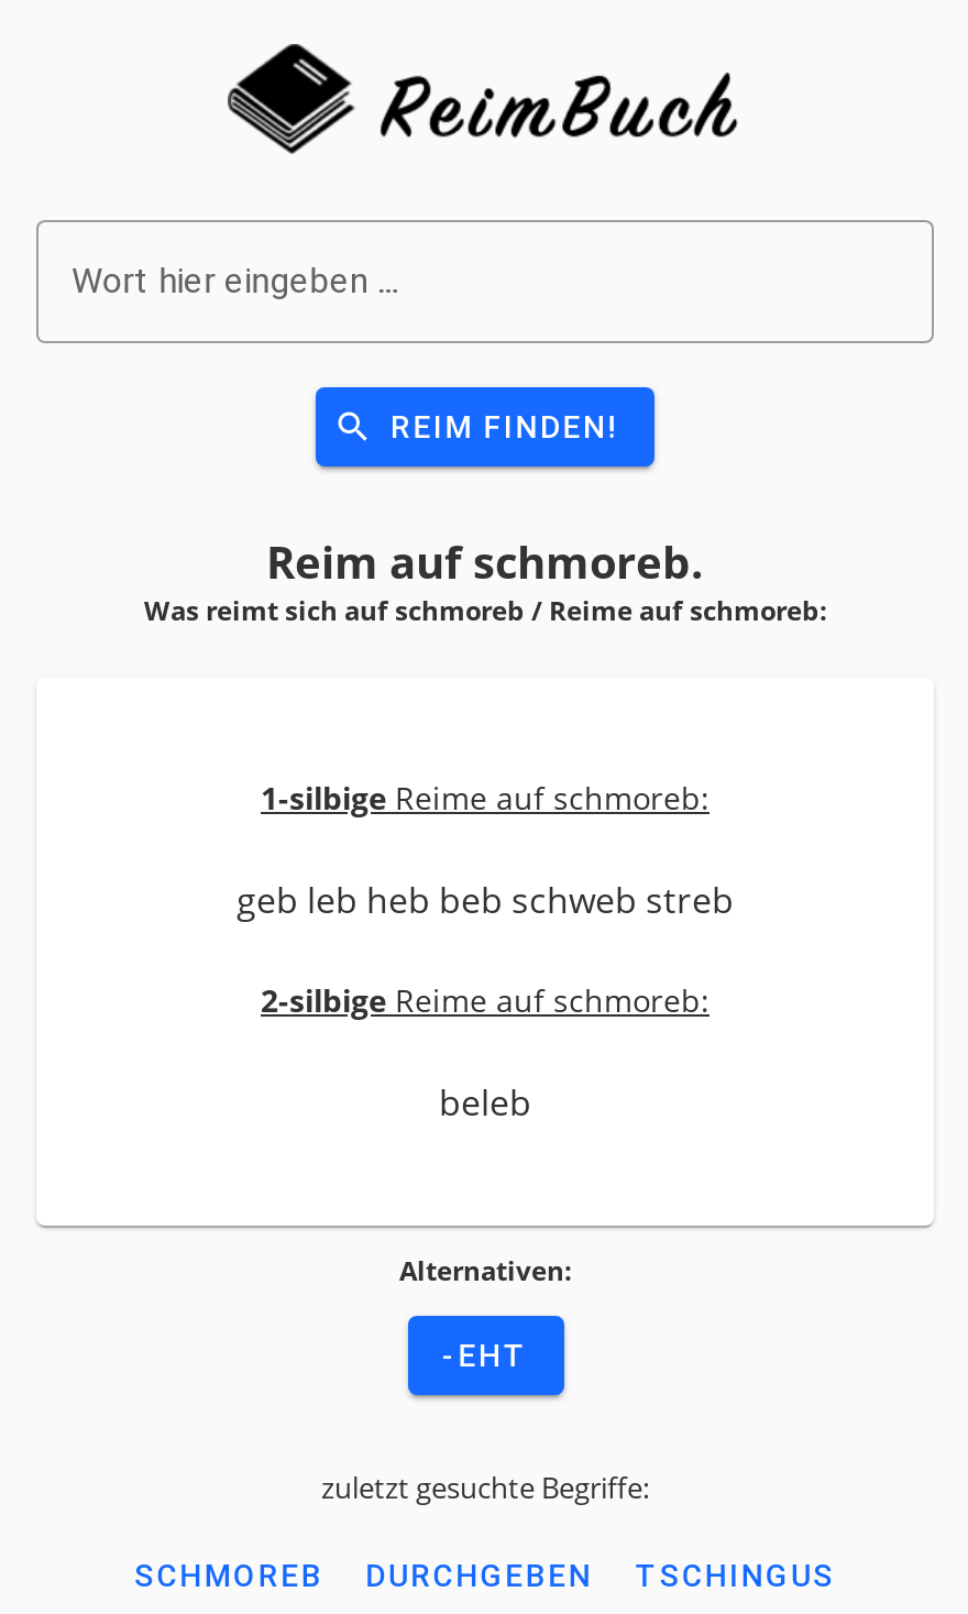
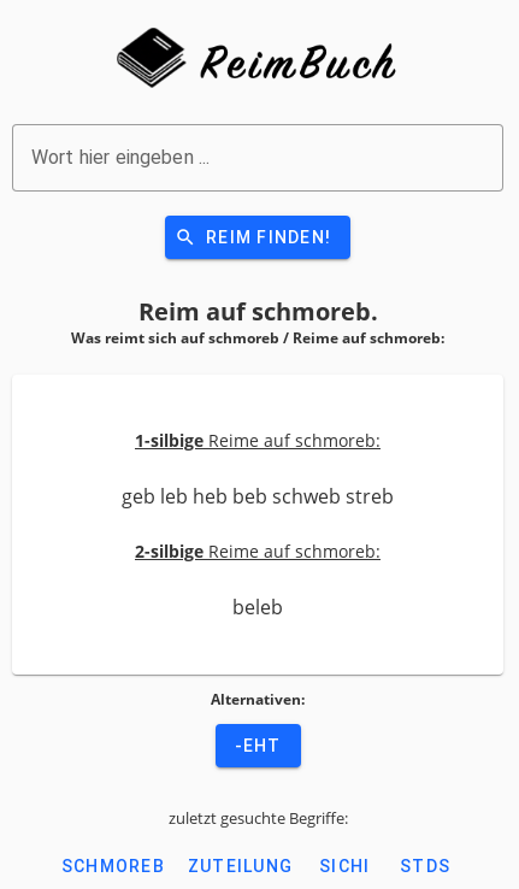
- DURCHGEBEN
- TSCHINGUS
+ ZUTEILUNG
+ SICHI
+ STDS
